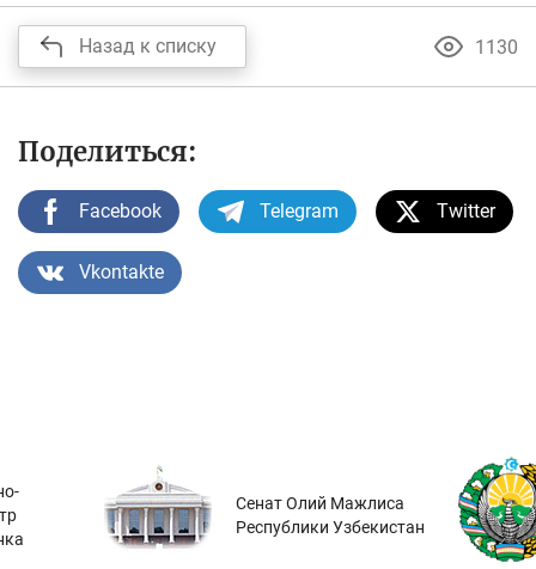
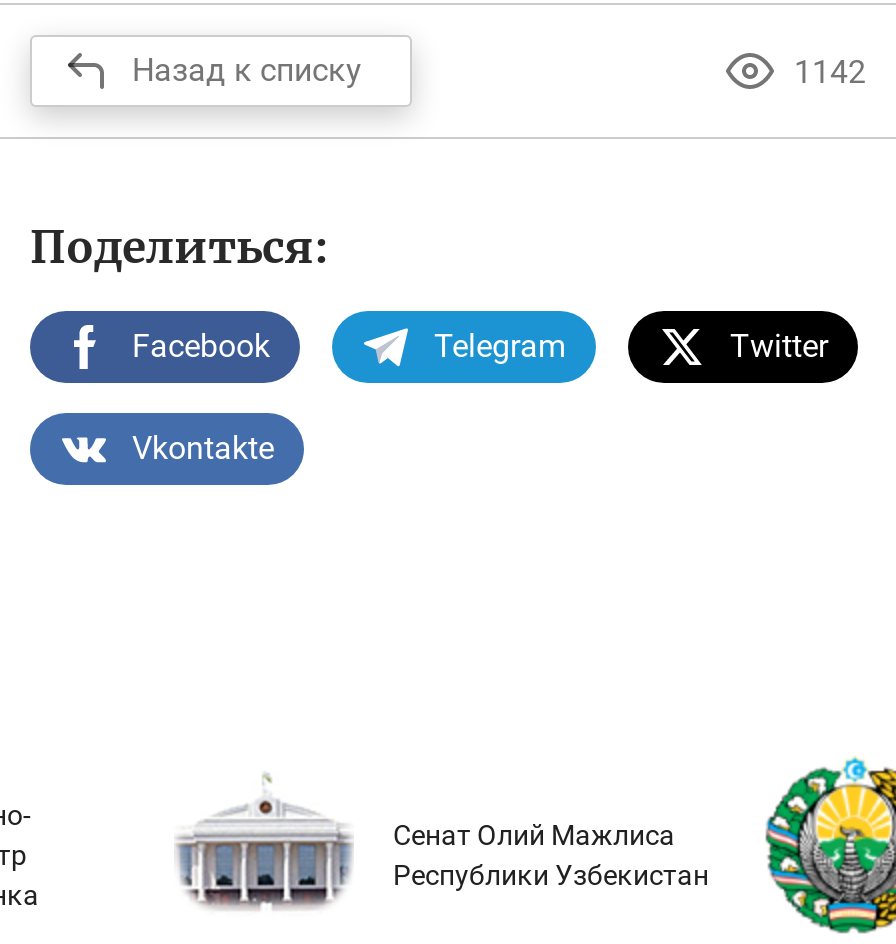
- 1130
+ 1142
